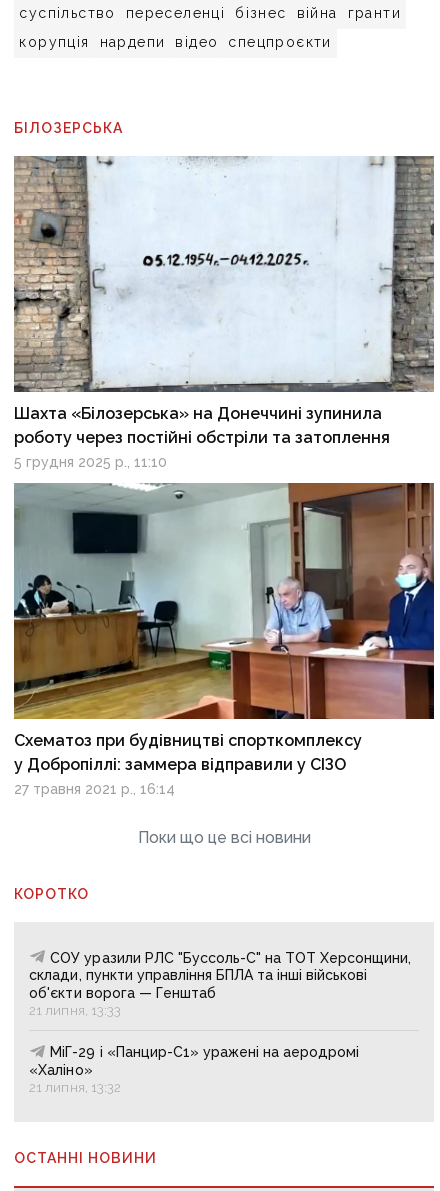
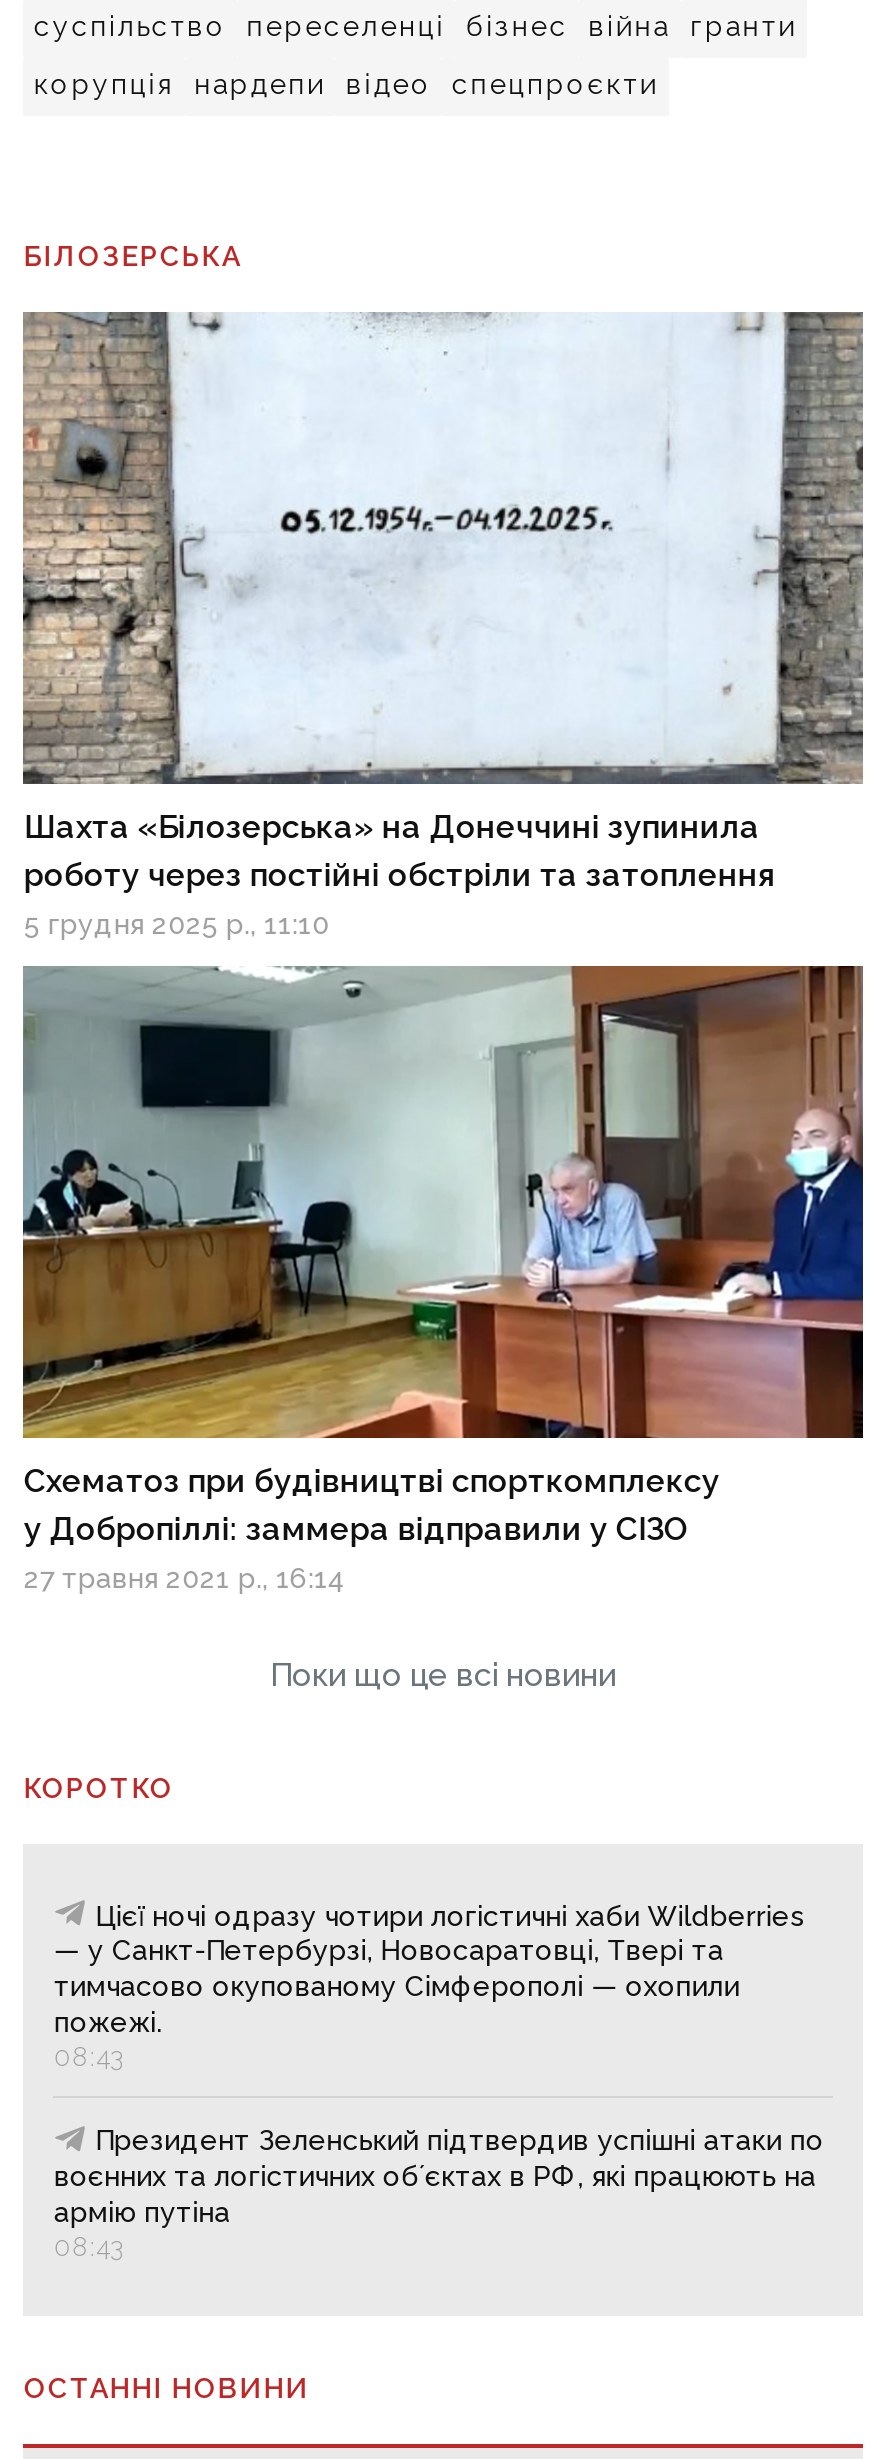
- СОУ уразили РЛС "Буссоль-С" на ТОТ Херсонщини,
- склади, пункти управління БПЛА та інші військові
- об'єкти ворога — Генштаб
- 21 липня, 13:33
+ Цієї ночі одразу чотири логістичні хаби Wildberries
+ — у Санкт-Петербурзі, Новосаратовці, Твері та
+ тимчасово окупованому Сімферополі — охопили
+ пожежі.
+ 08:43

- МіГ-29 і «Панцир-С1» уражені на аеродромі
- «Халіно»
- 21 липня, 13:32
+ Президент Зеленський підтвердив успішні атаки по
+ воєнних та логістичних обʼєктах в РФ, які працюють на
+ армію путіна
+ 08:43
